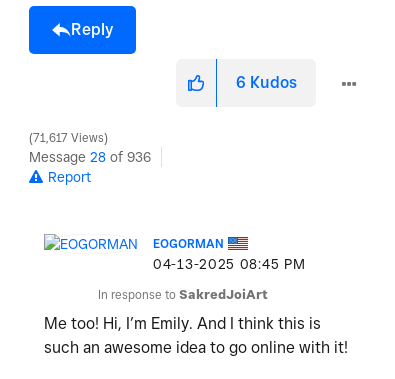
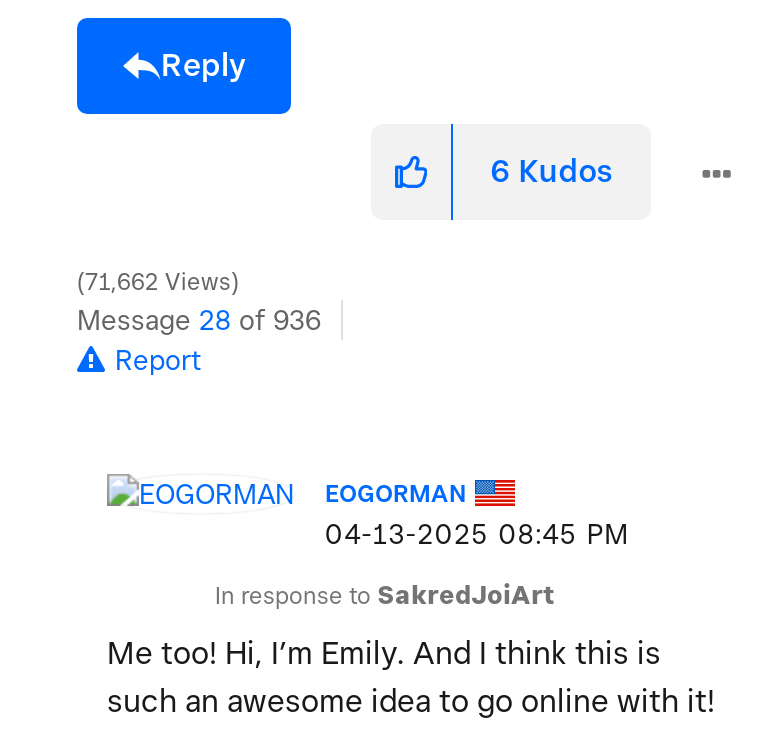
- 71,617 Views
+ 71,662 Views
